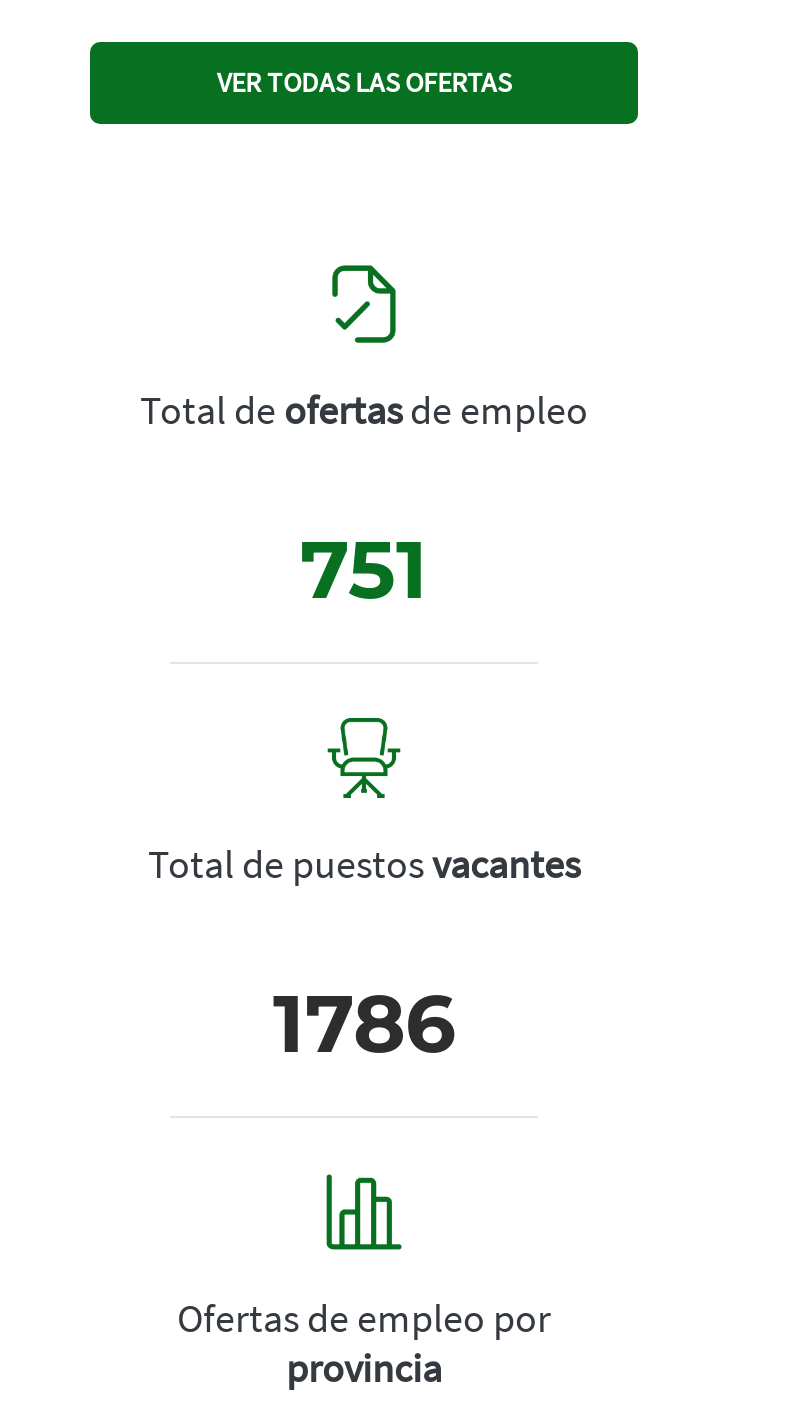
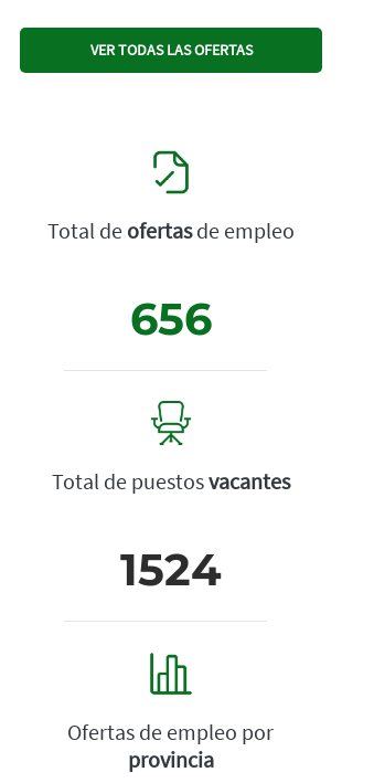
- 751
+ 656

- 1786
+ 1524
